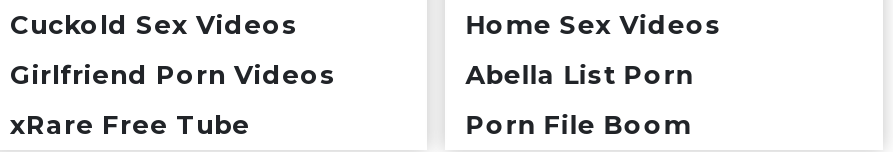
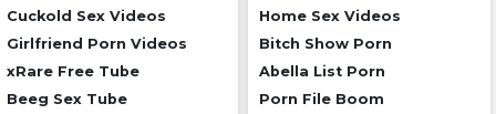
+ Bitch Show Porn

+ Beeg Sex Tube
